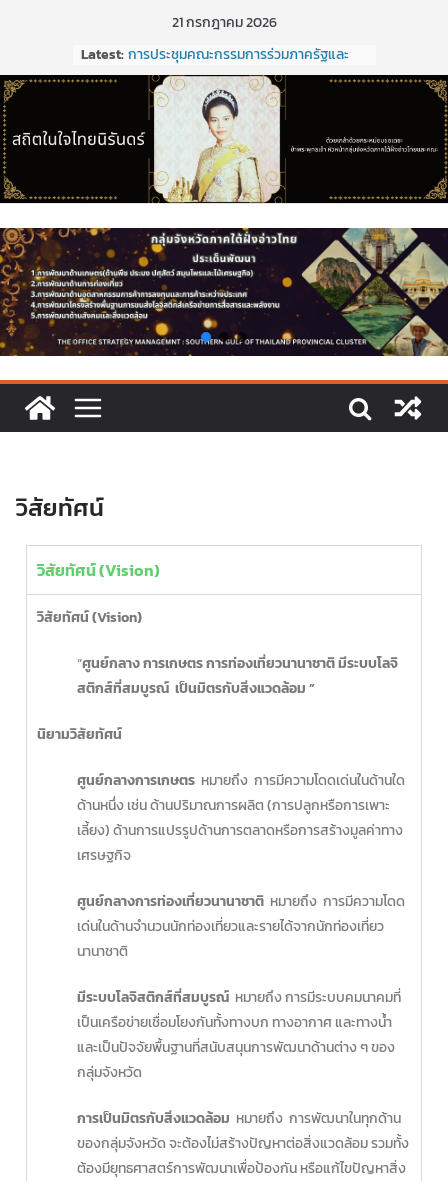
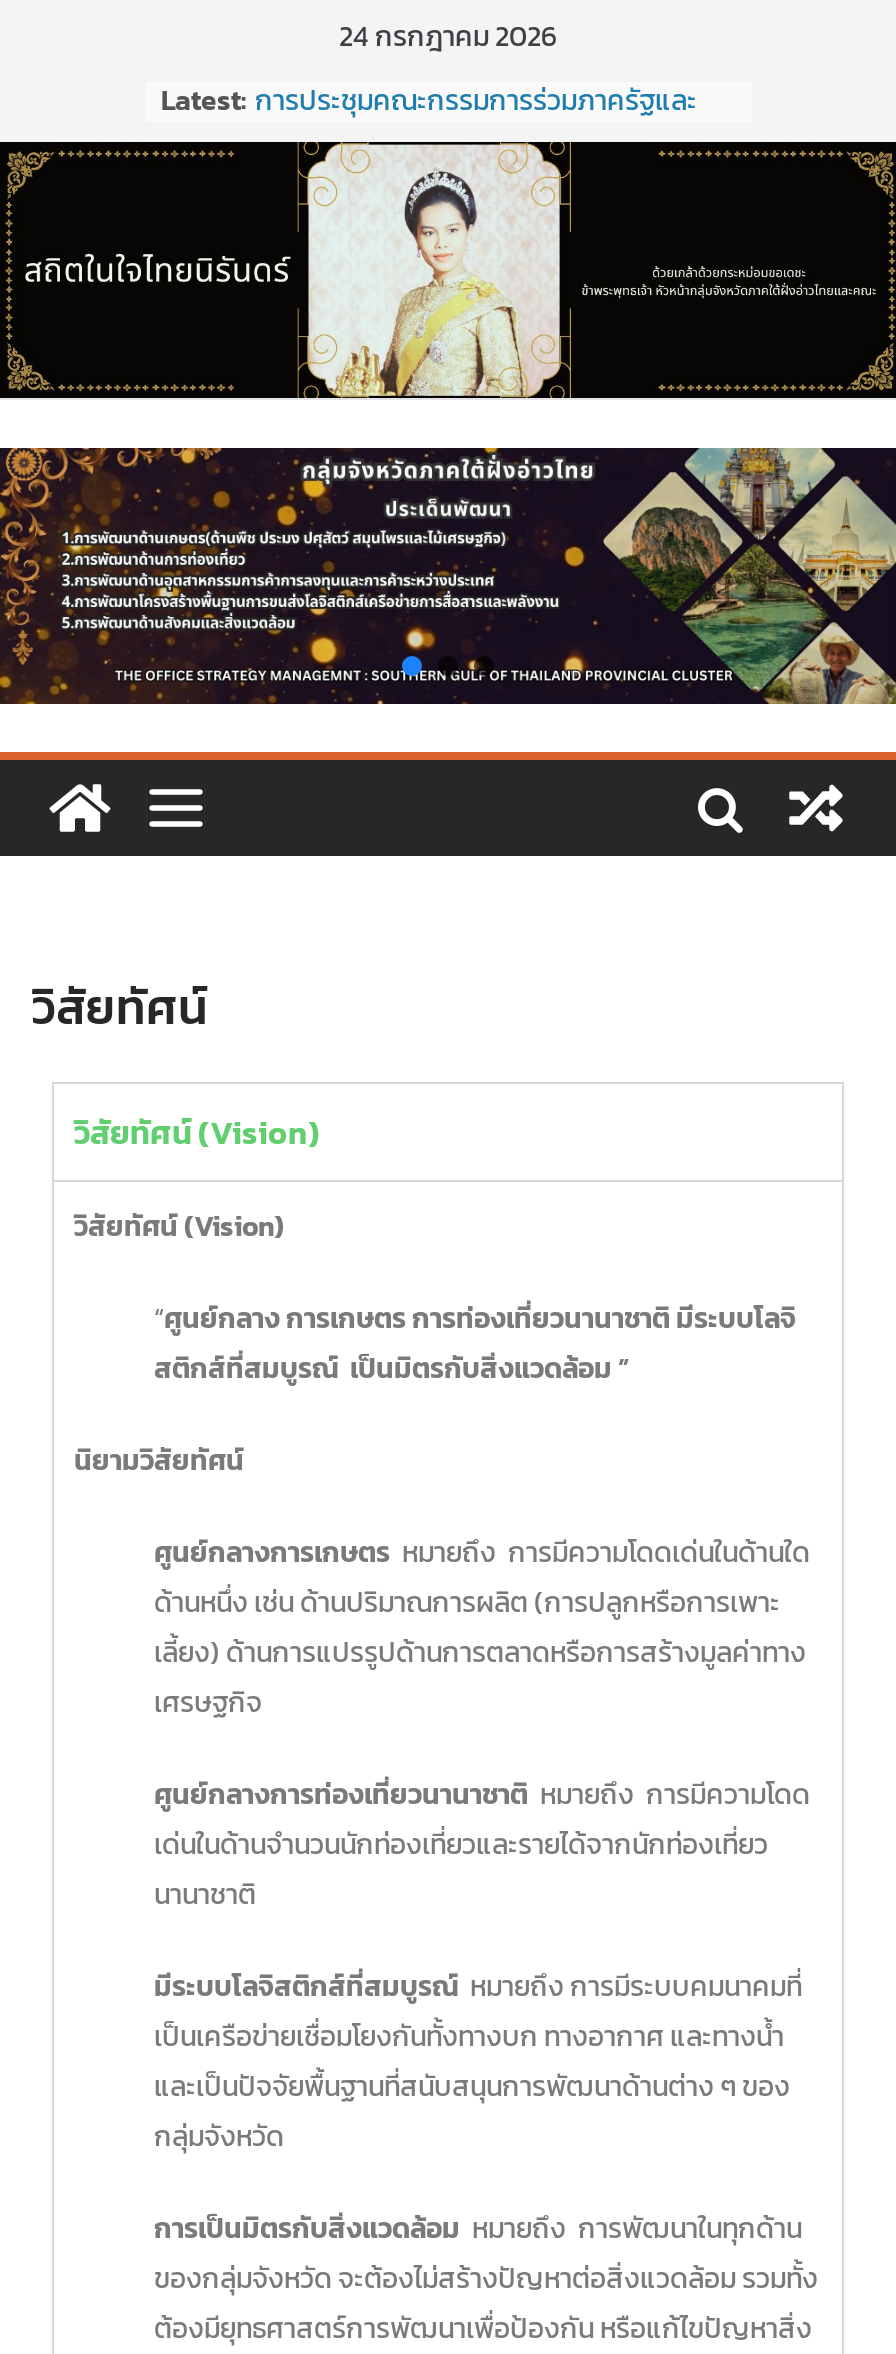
- 21 กรกฎาคม 2026
+ 24 กรกฎาคม 2026
